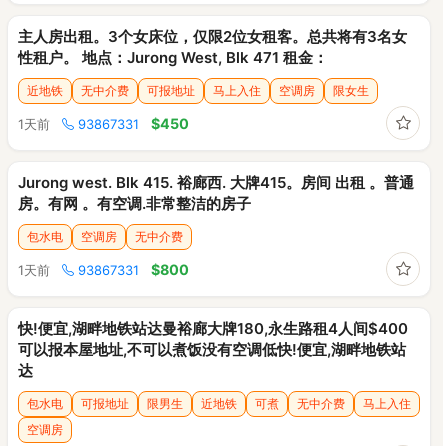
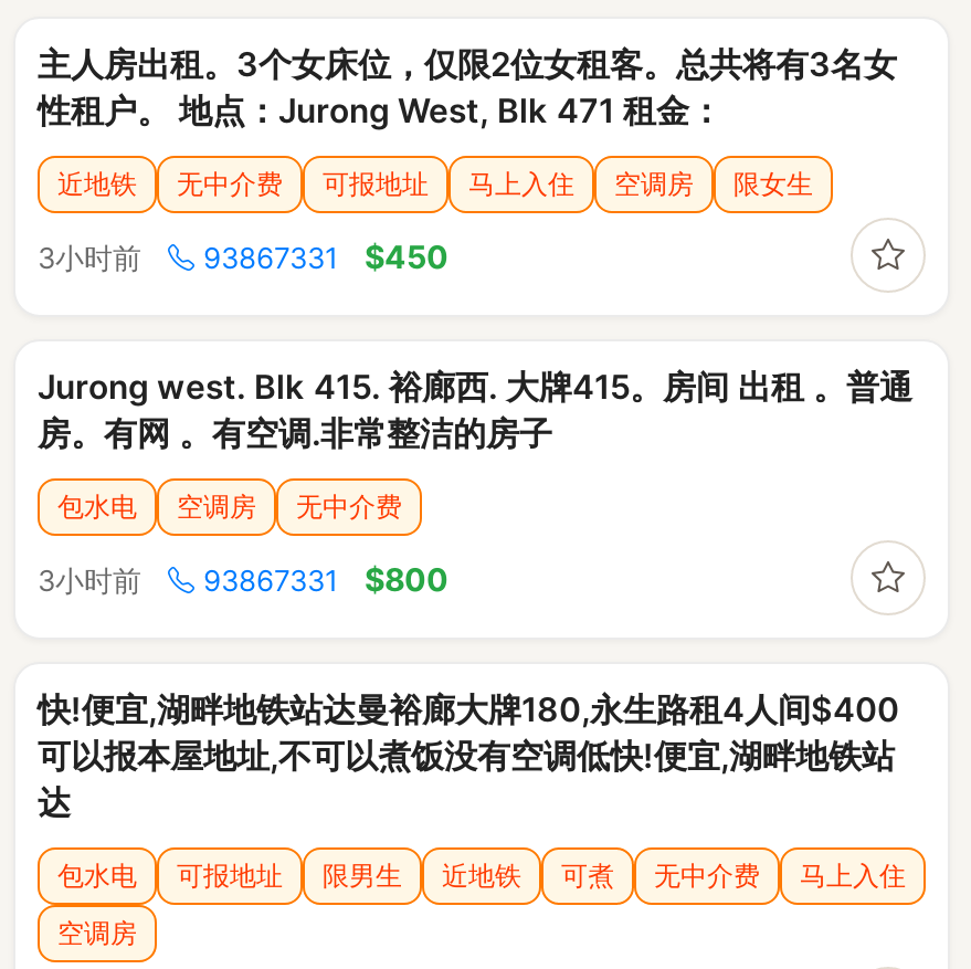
- 1天前 93867331 $450
+ 3小时前 93867331 $450

- 1天前 93867331 $800
+ 3小时前 93867331 $800
